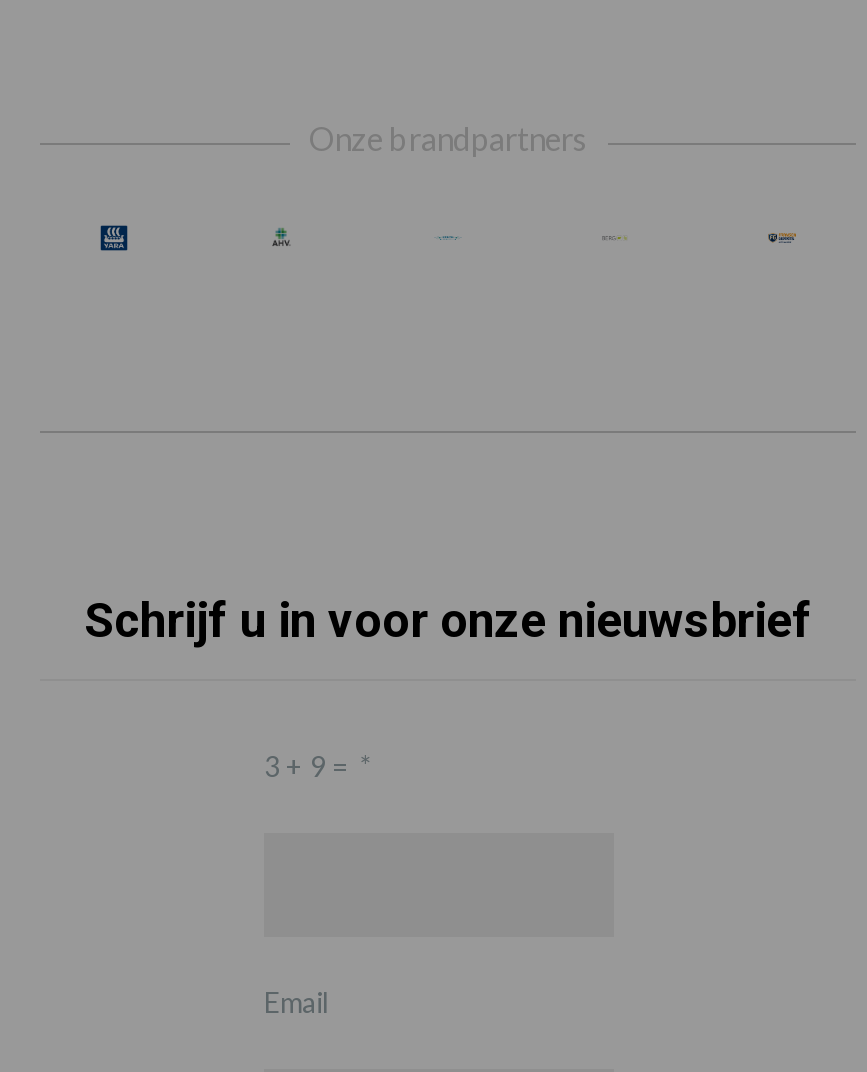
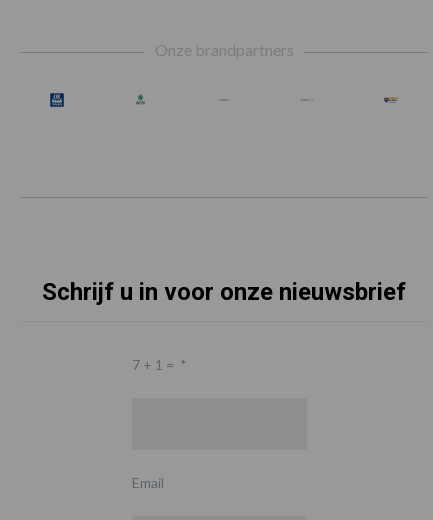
- 3 + 9 = *
+ 7 + 1 = *
